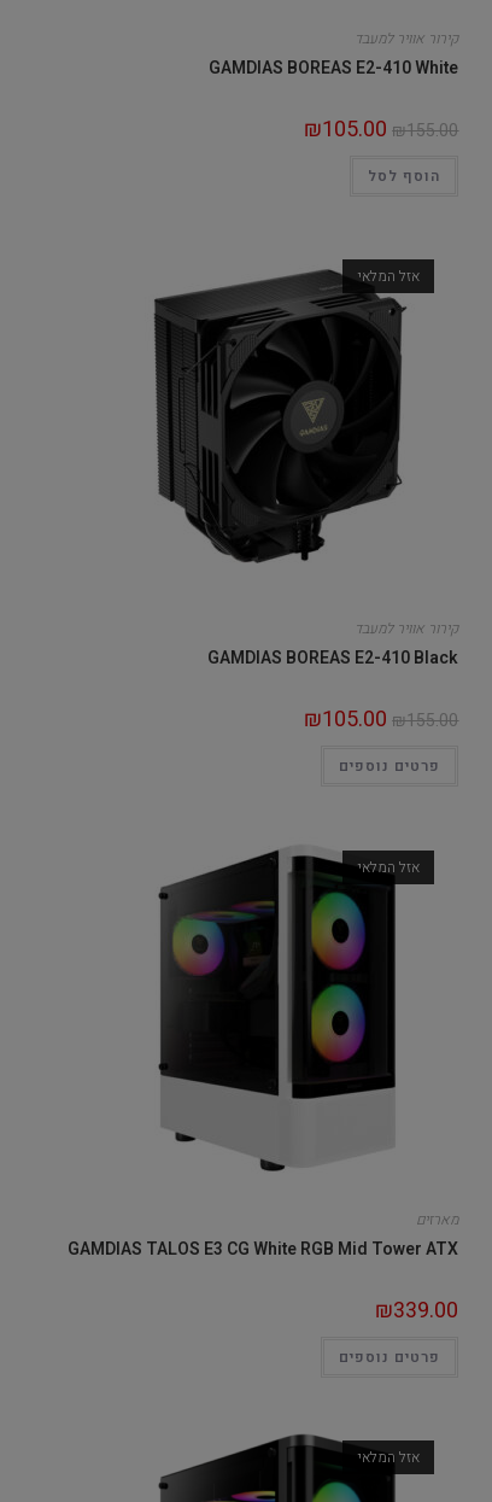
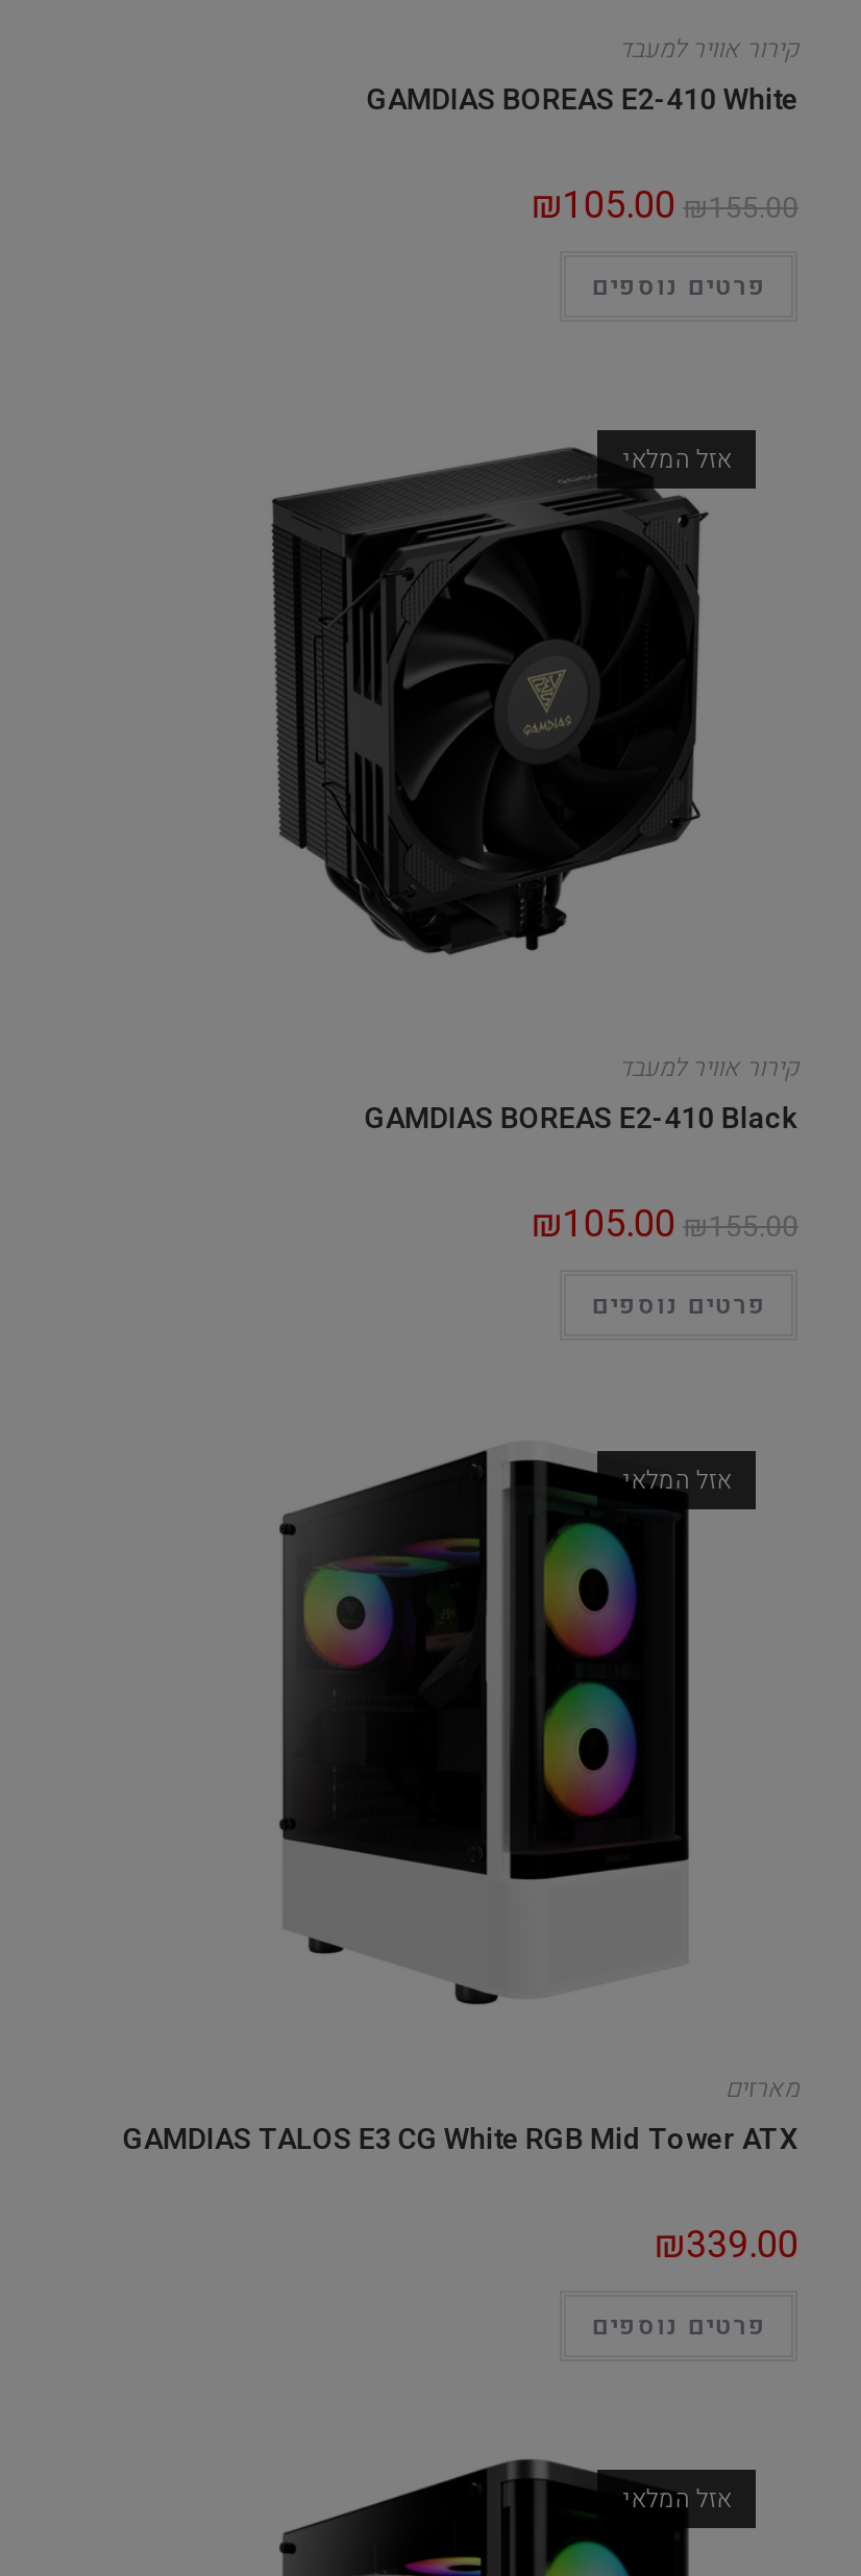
- הוסף לסל
+ פרטים נוספים
